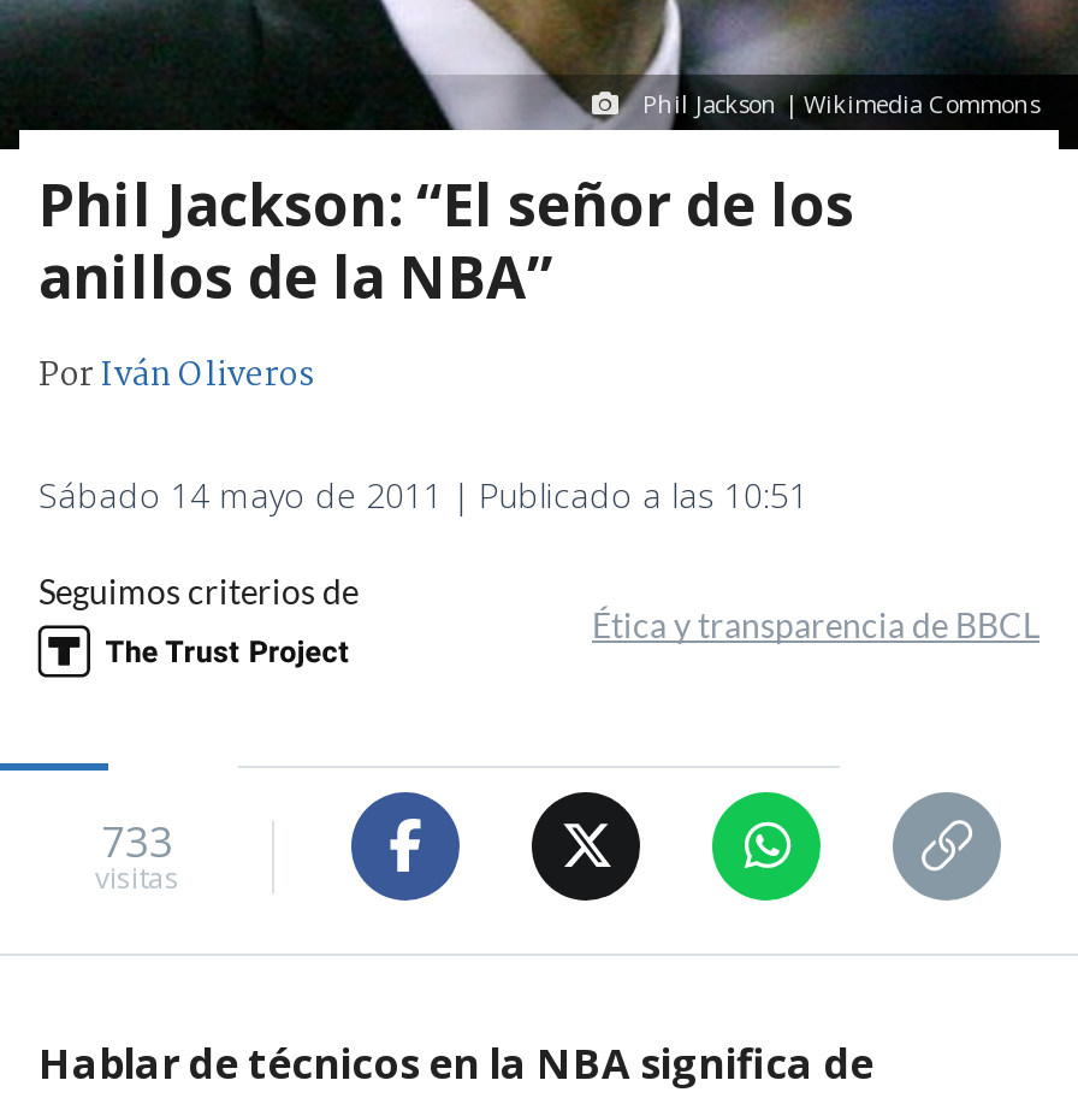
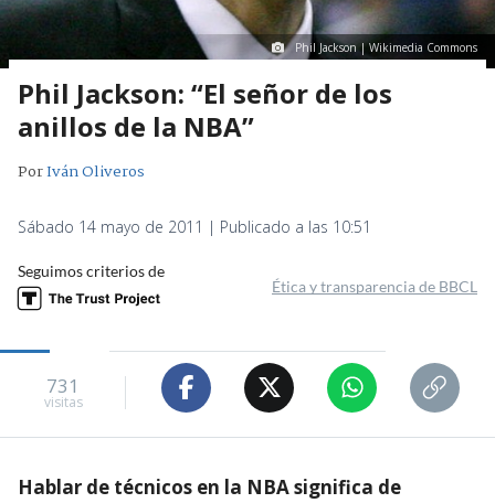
- 733
+ 731
